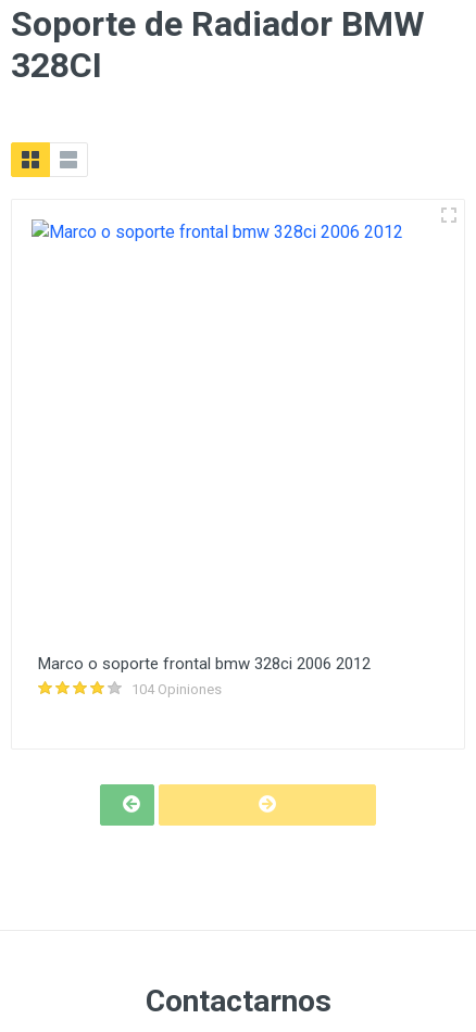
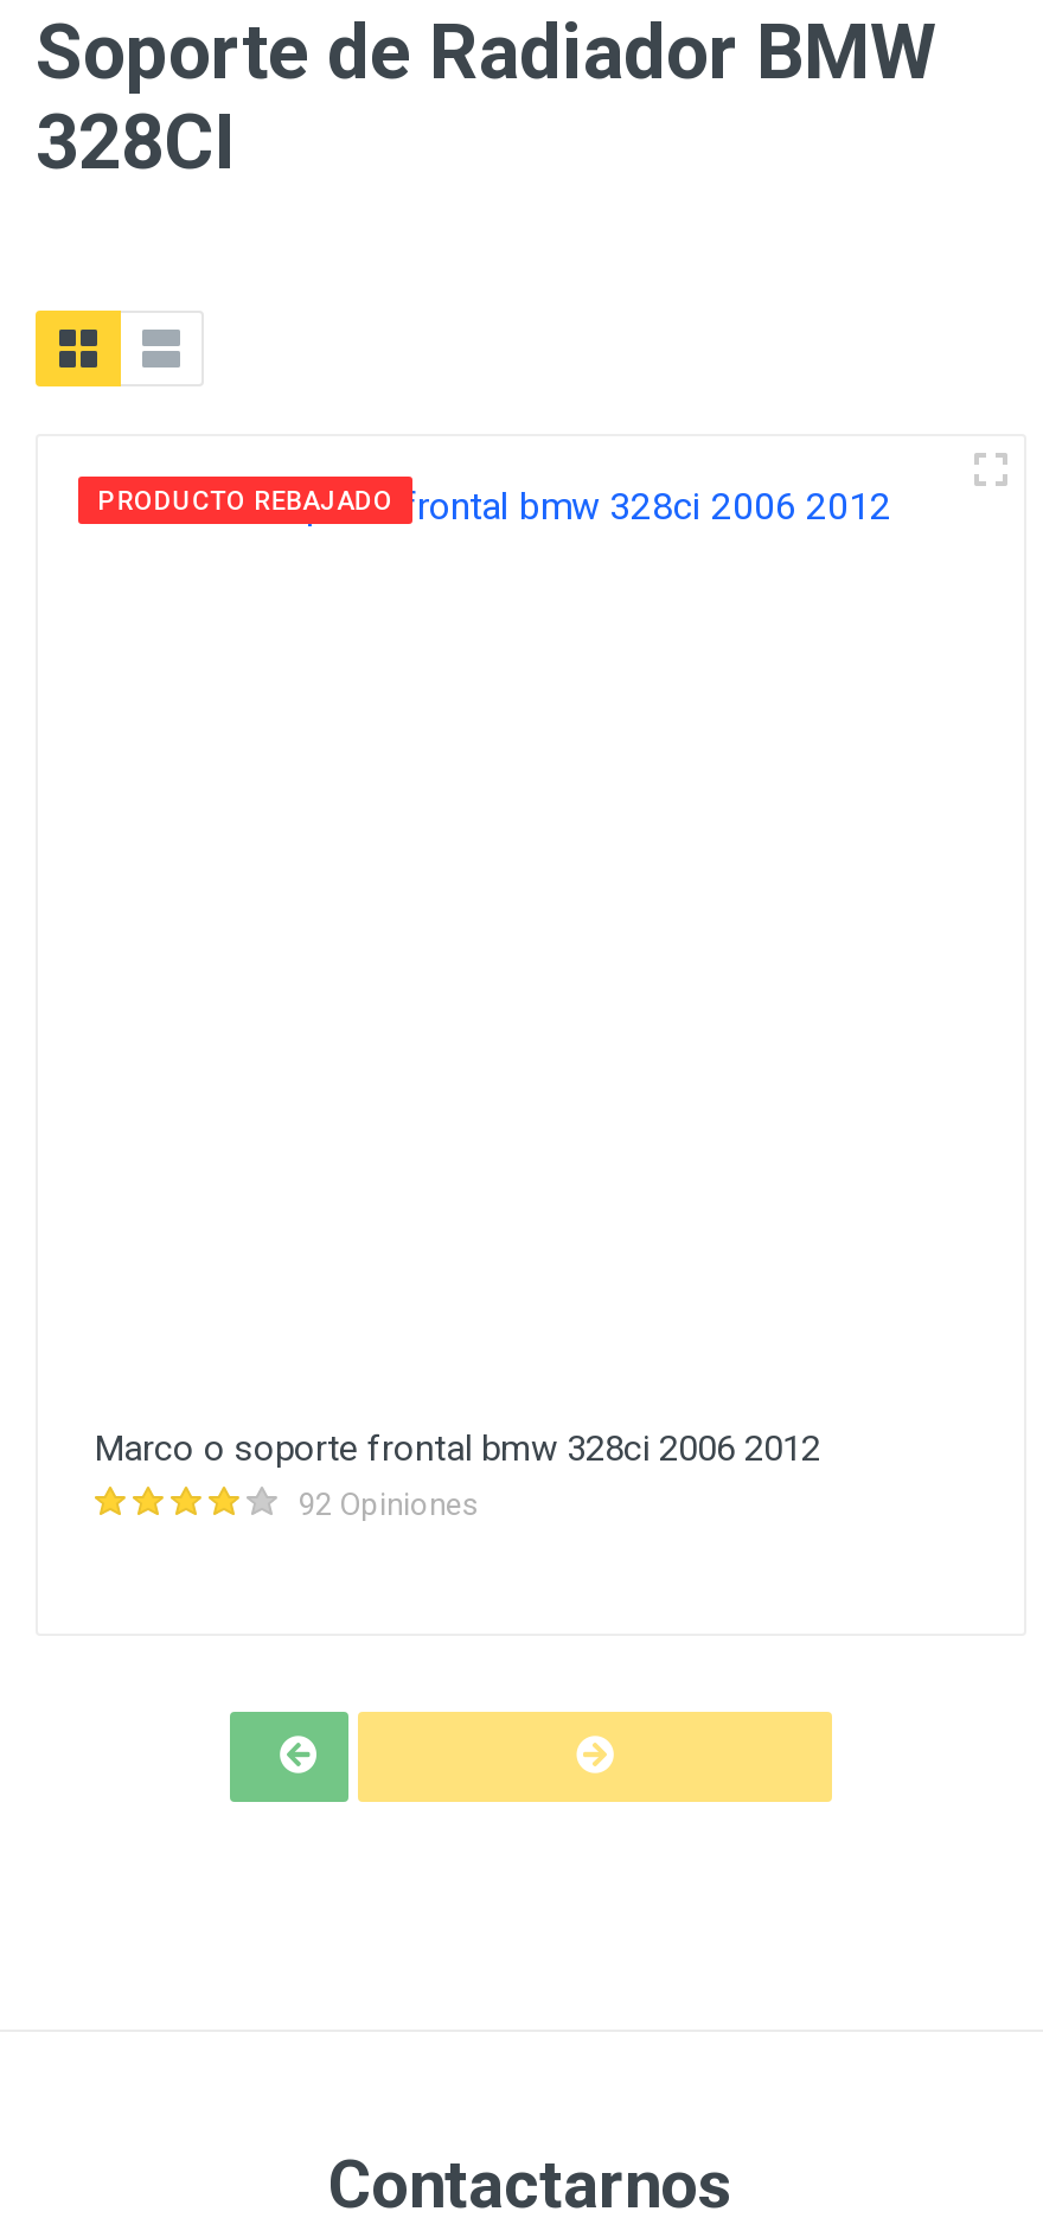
+ PRODUCTO REBAJADO

- 104 Opiniones
+ 92 Opiniones
